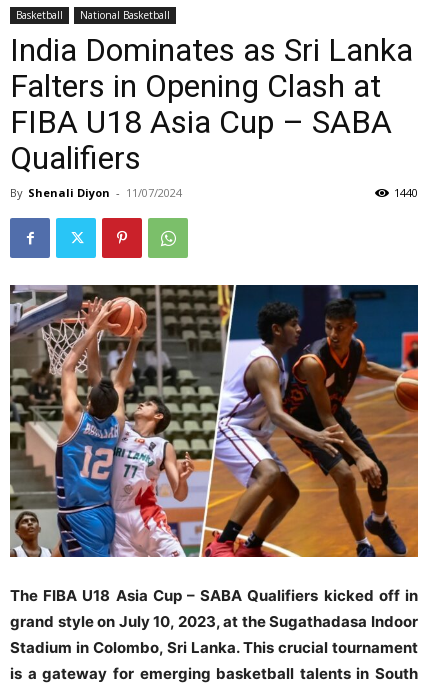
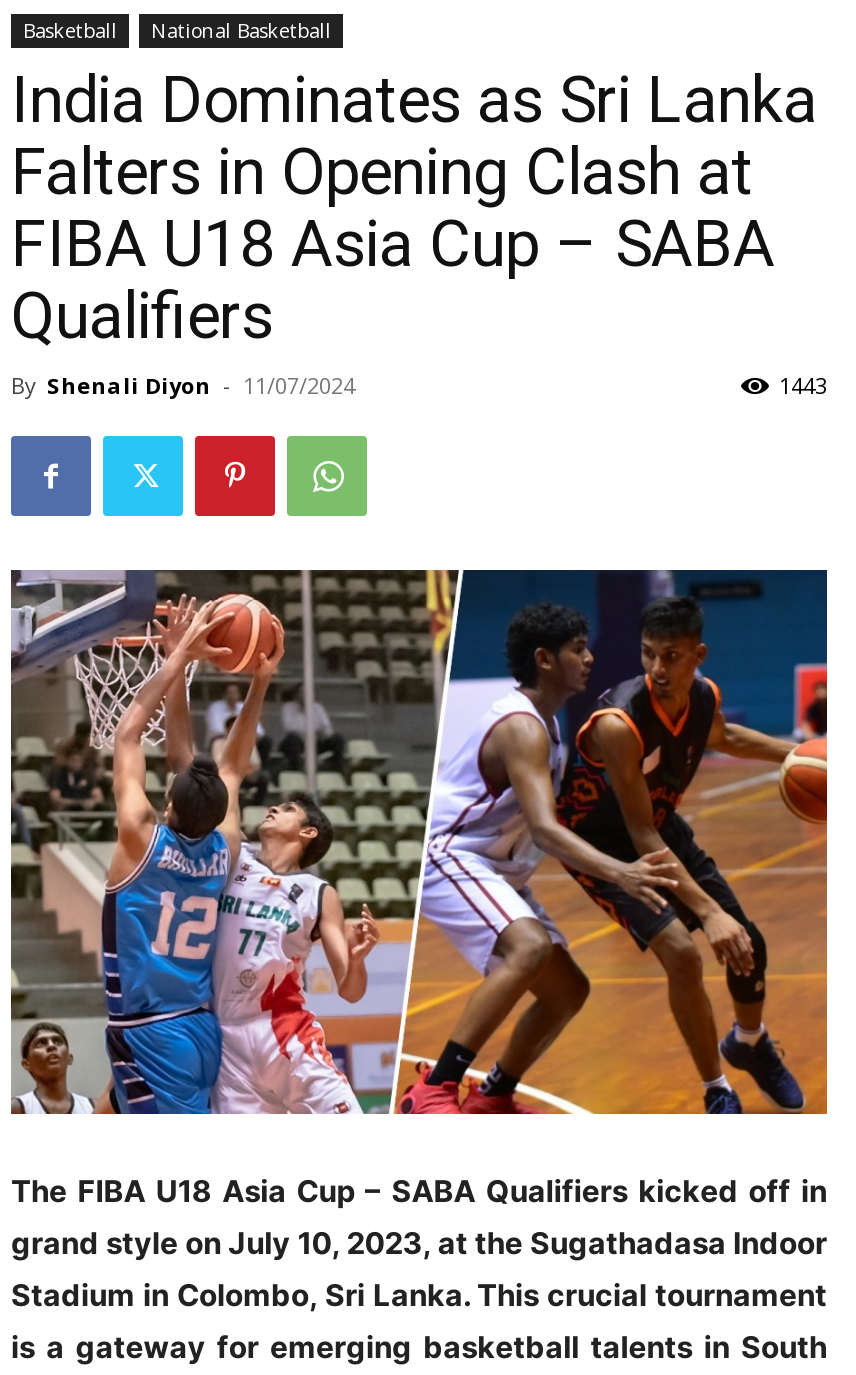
- 1440
+ 1443
